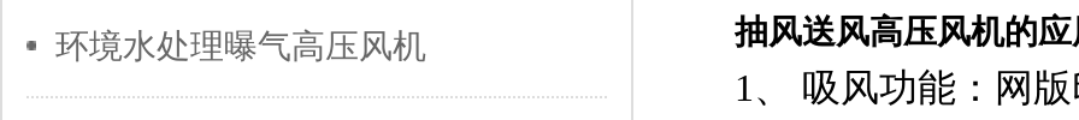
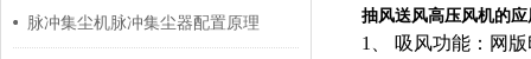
- 环境水处理曝气高压风机
+ 脉冲集尘机脉冲集尘器配置原理
